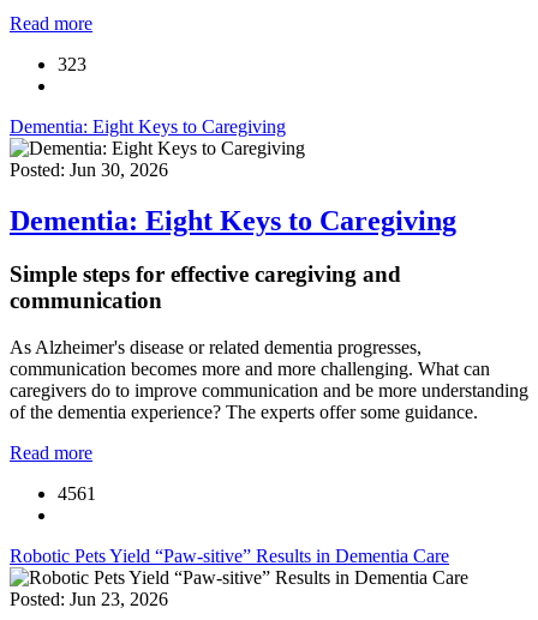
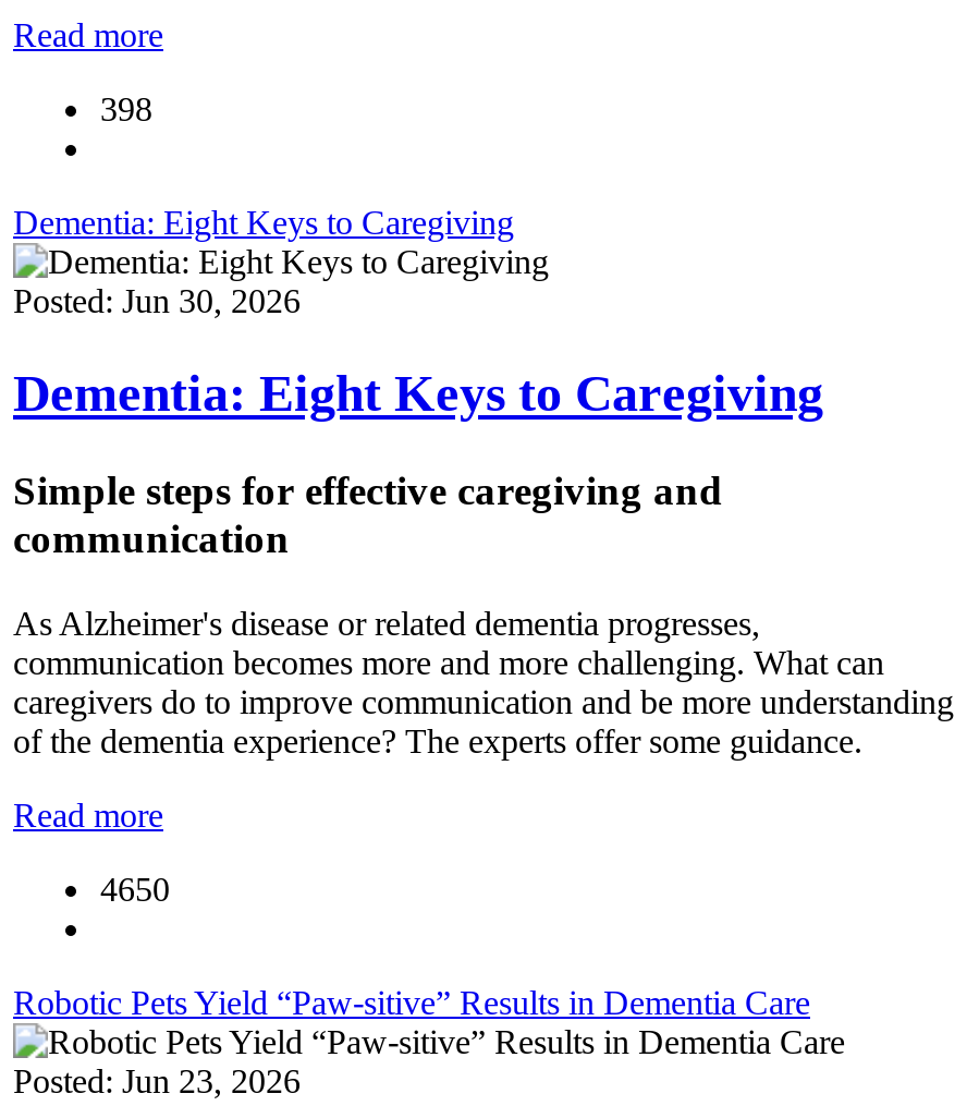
- 323
+ 398

- 4561
+ 4650
